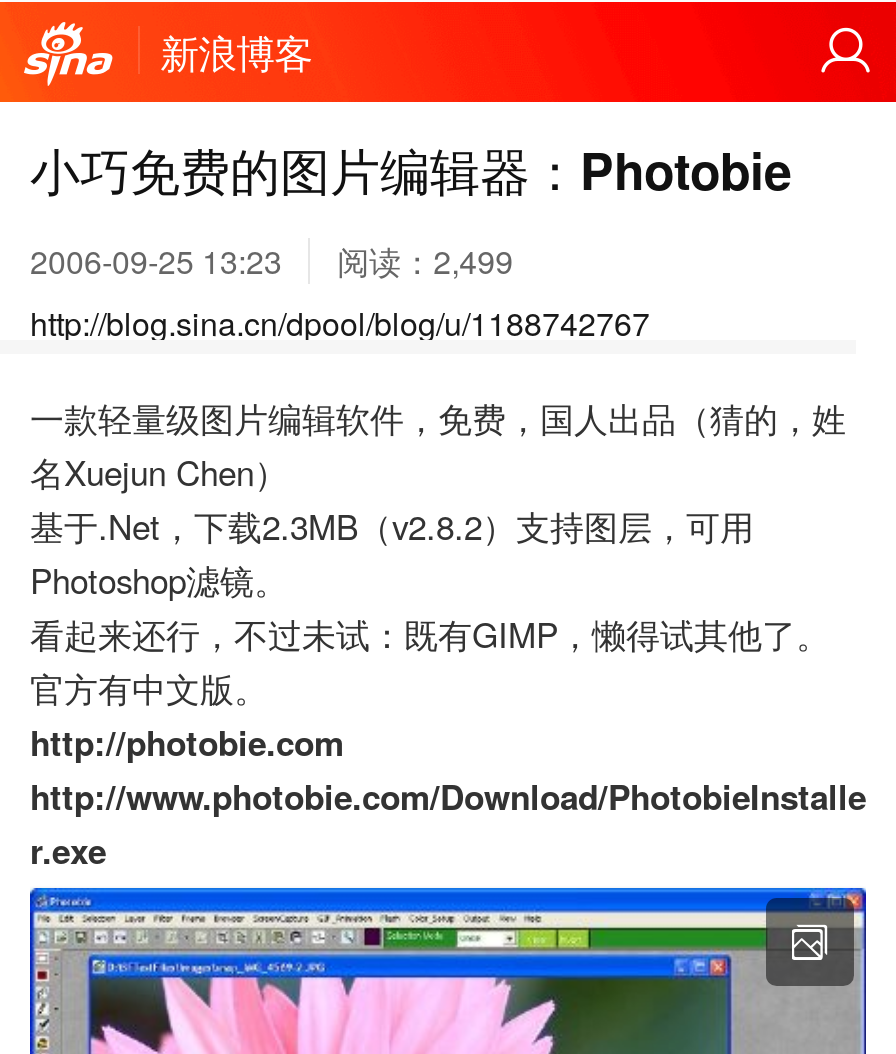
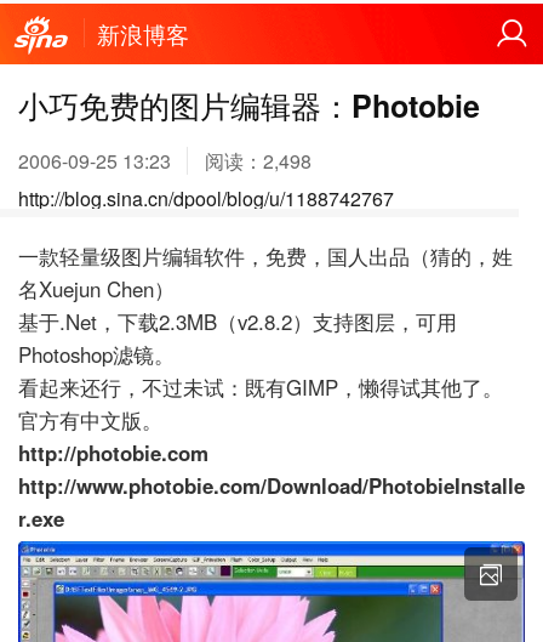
- 2006-09-25 13:23 阅读：2,499
+ 2006-09-25 13:23 阅读：2,498
